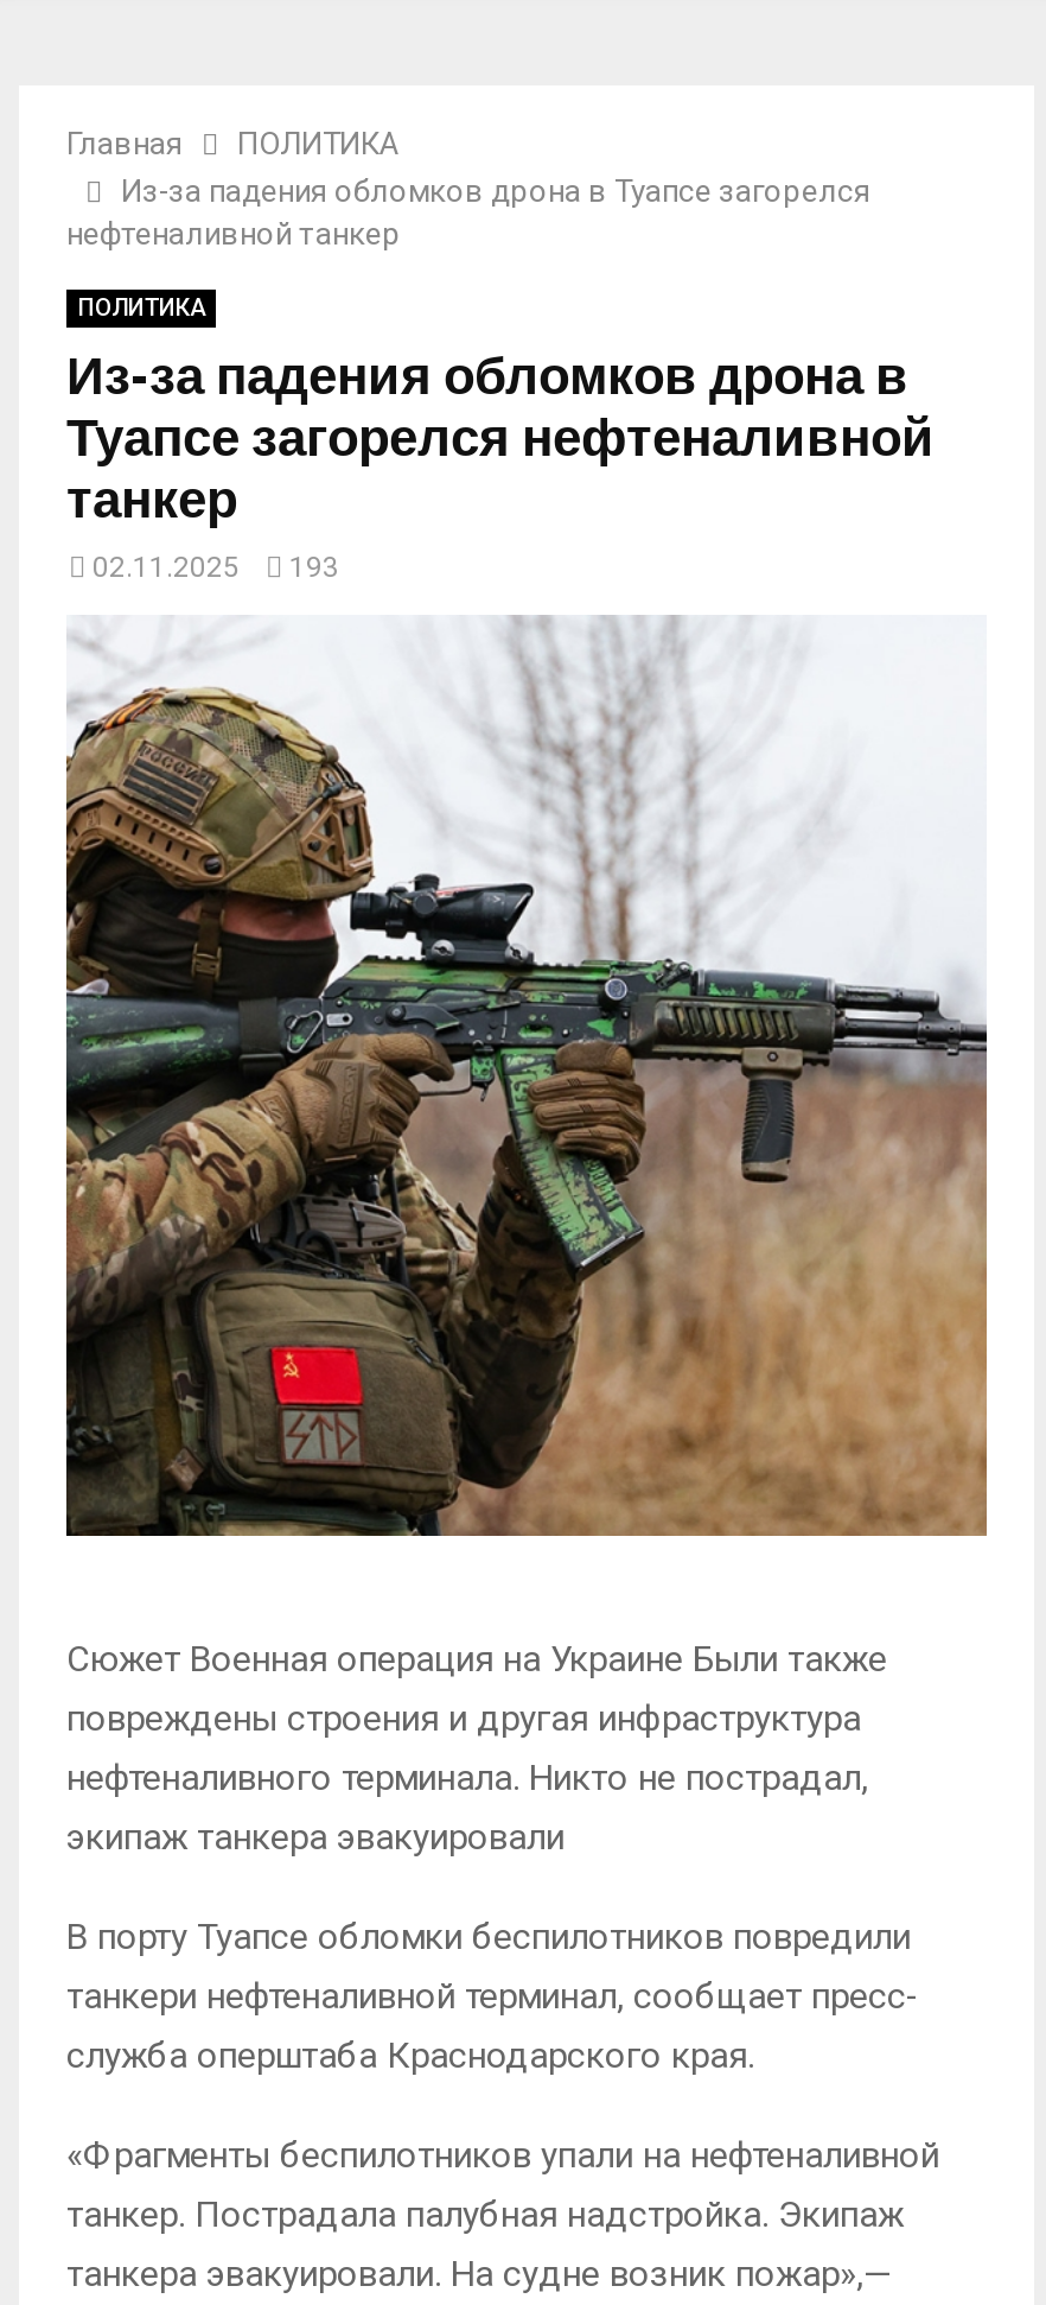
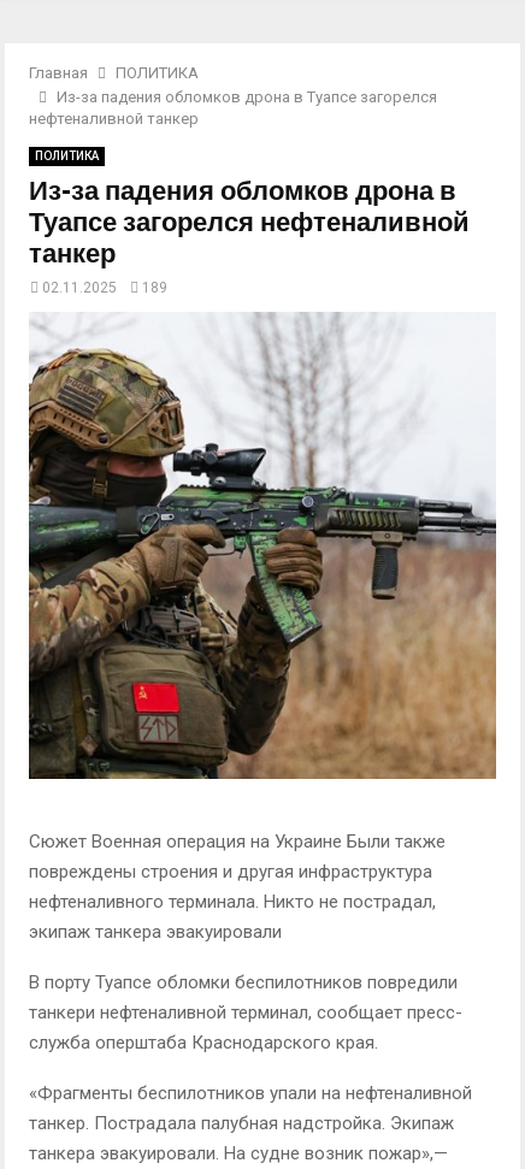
- 193
+ 189
